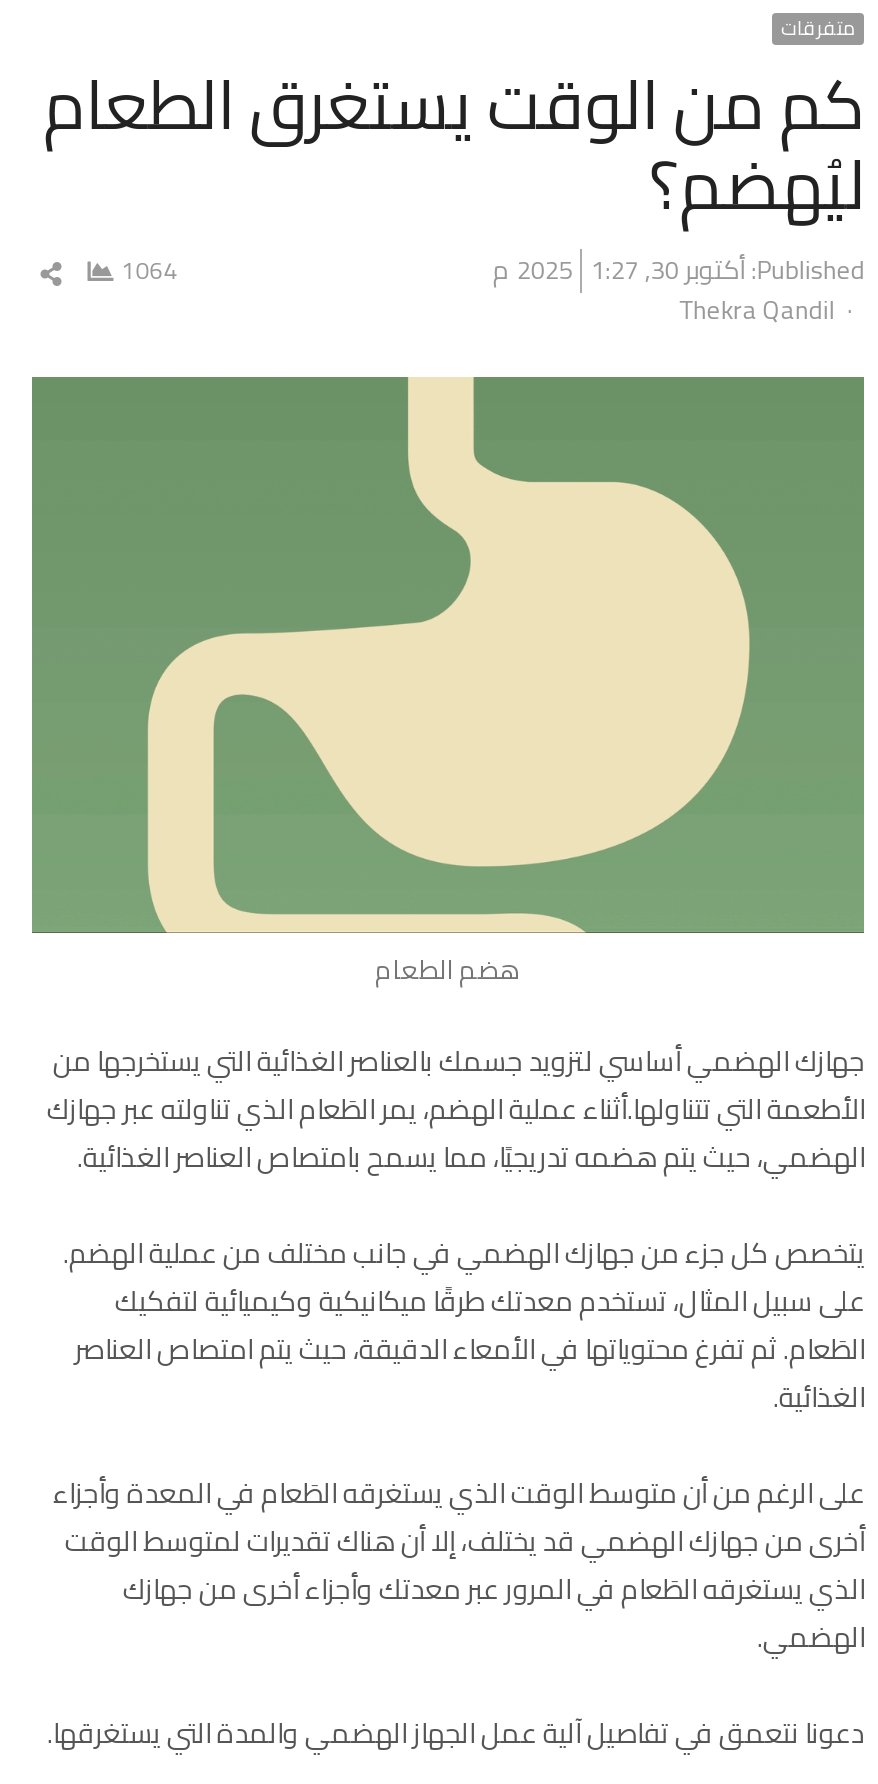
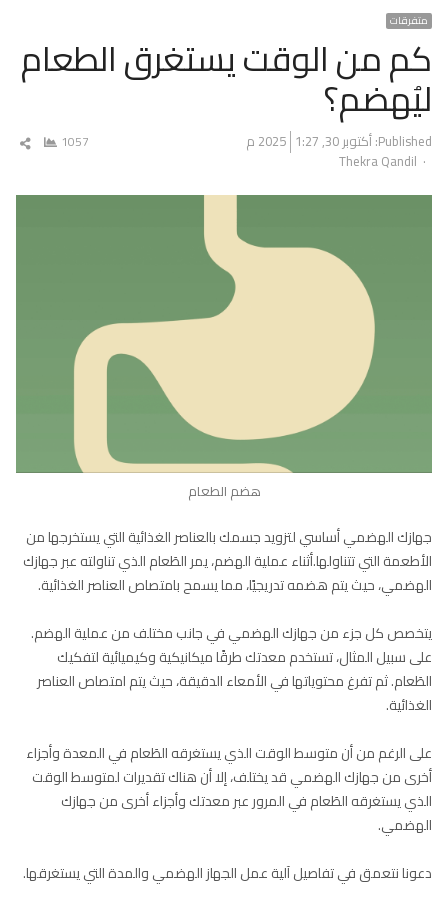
- 1064
+ 1057
